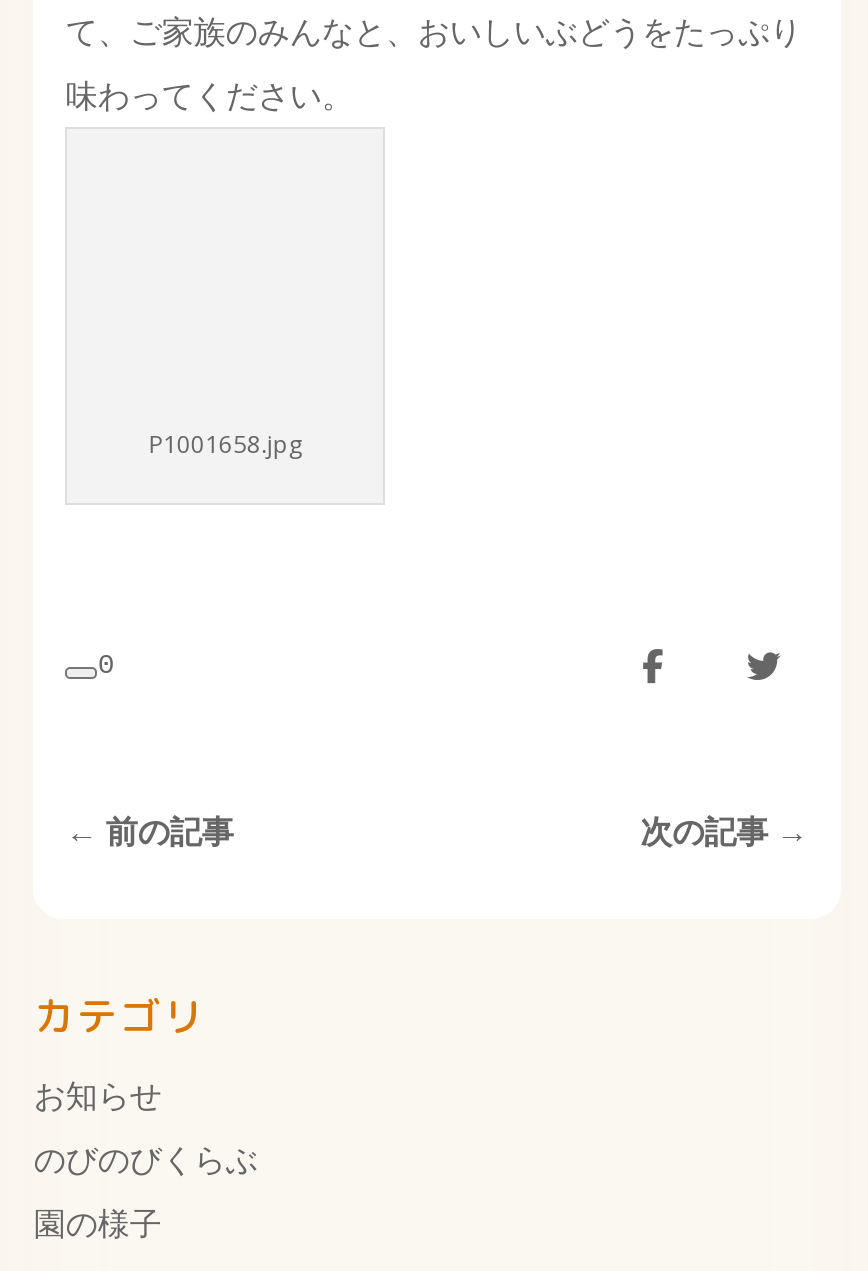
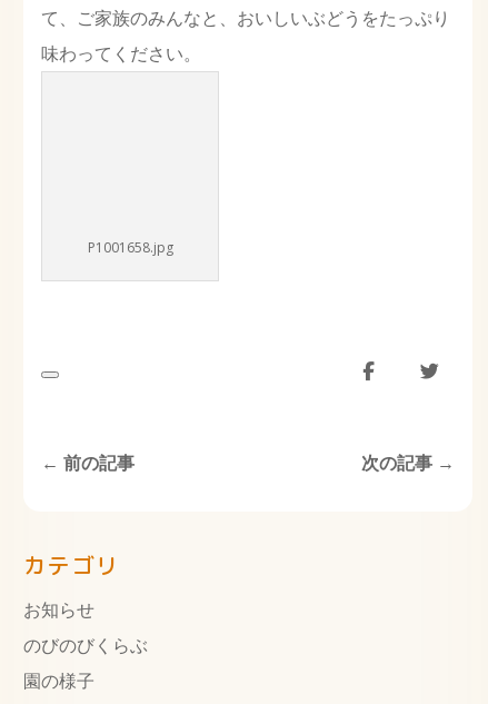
- 0
